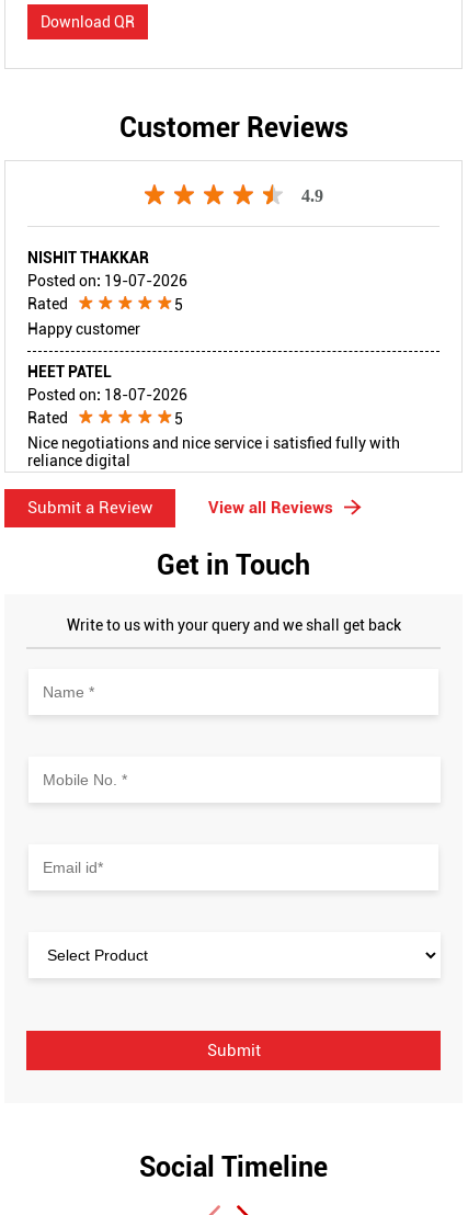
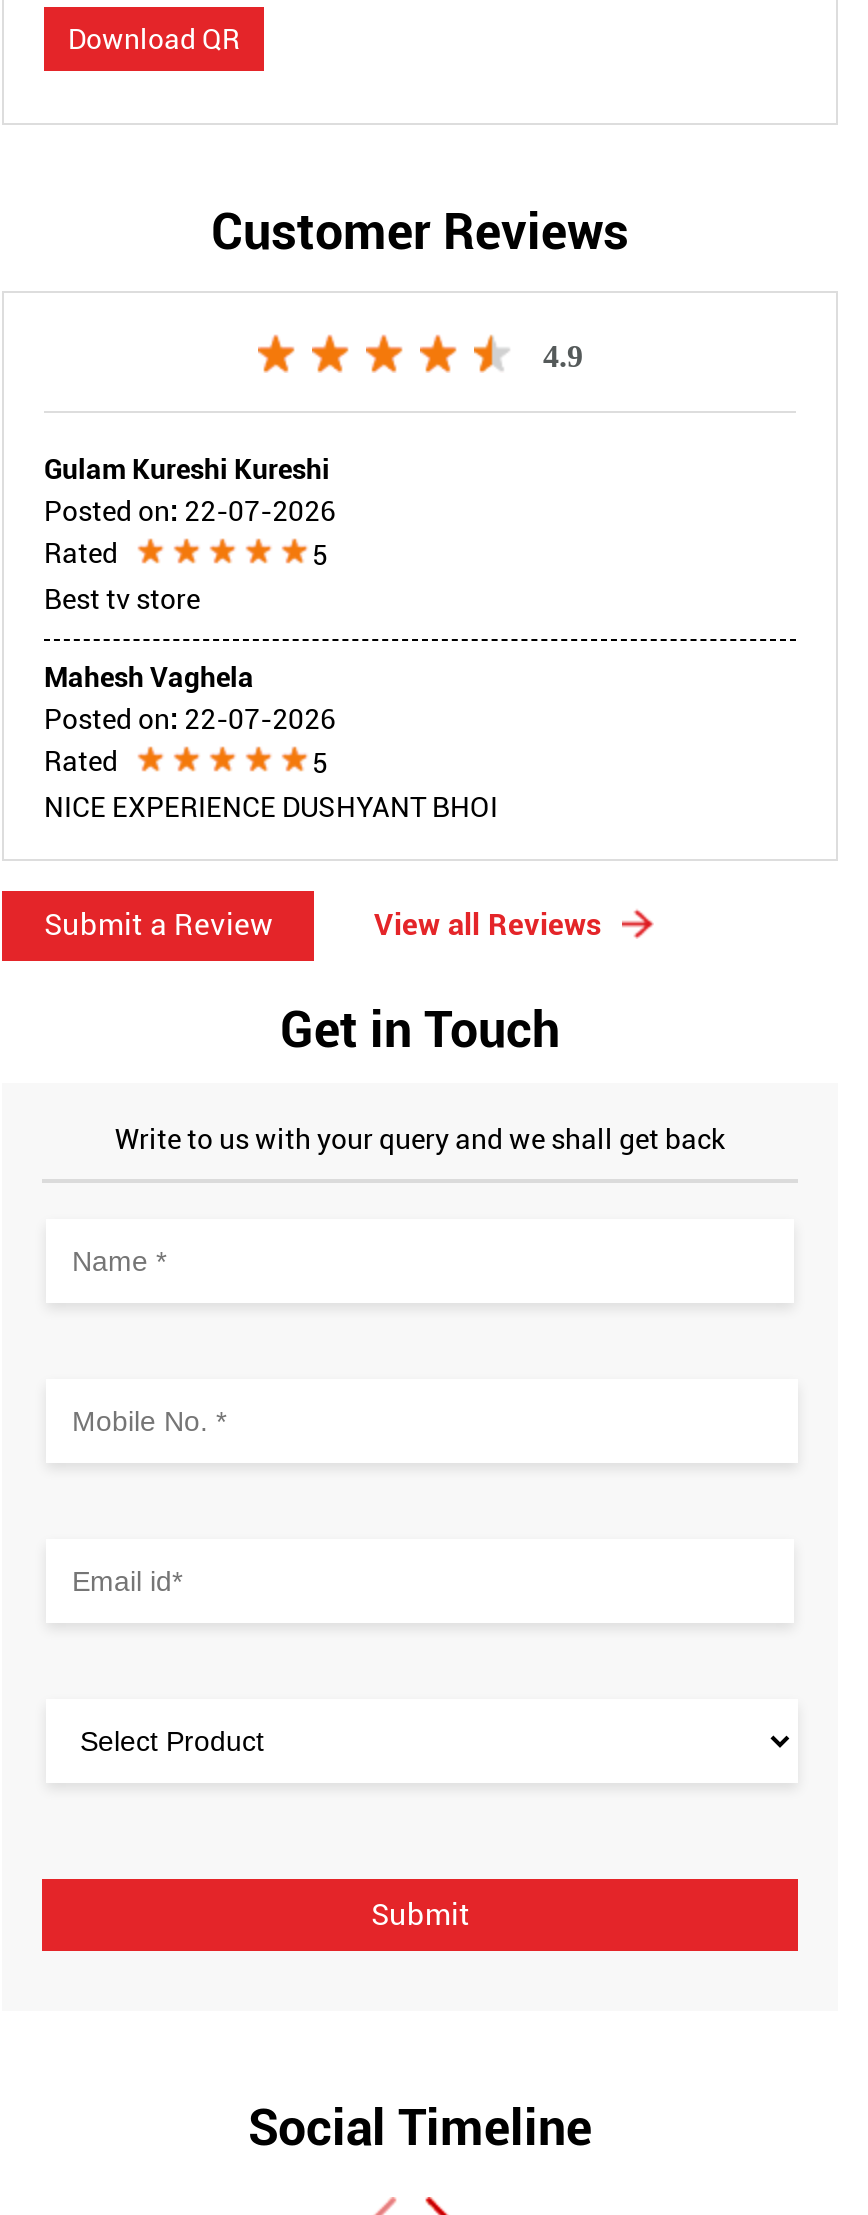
- NISHIT THAKKAR
- Posted on: 19-07-2026
+ Gulam Kureshi Kureshi
+ Posted on: 22-07-2026

- Happy customer
+ Best tv store

- HEET PATEL
- Posted on: 18-07-2026
+ Mahesh Vaghela
+ Posted on: 22-07-2026

- Nice negotiations and nice service i satisfied fully with
- reliance digital
+ NICE EXPERIENCE DUSHYANT BHOI
